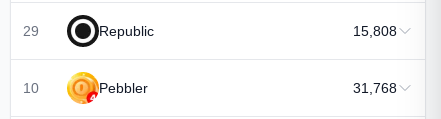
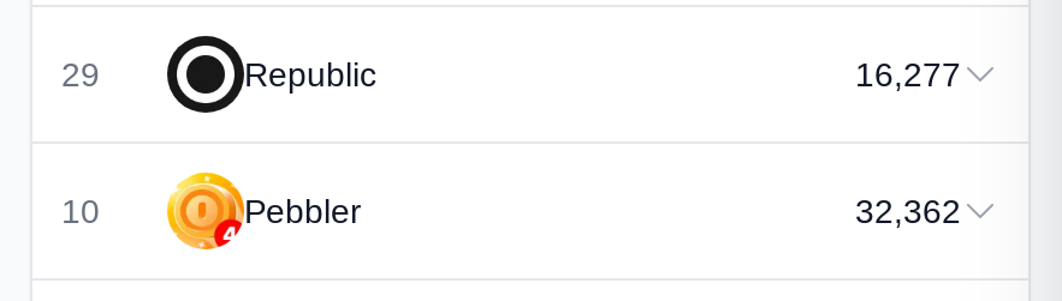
- 15,808
+ 16,277

- 31,768
+ 32,362
